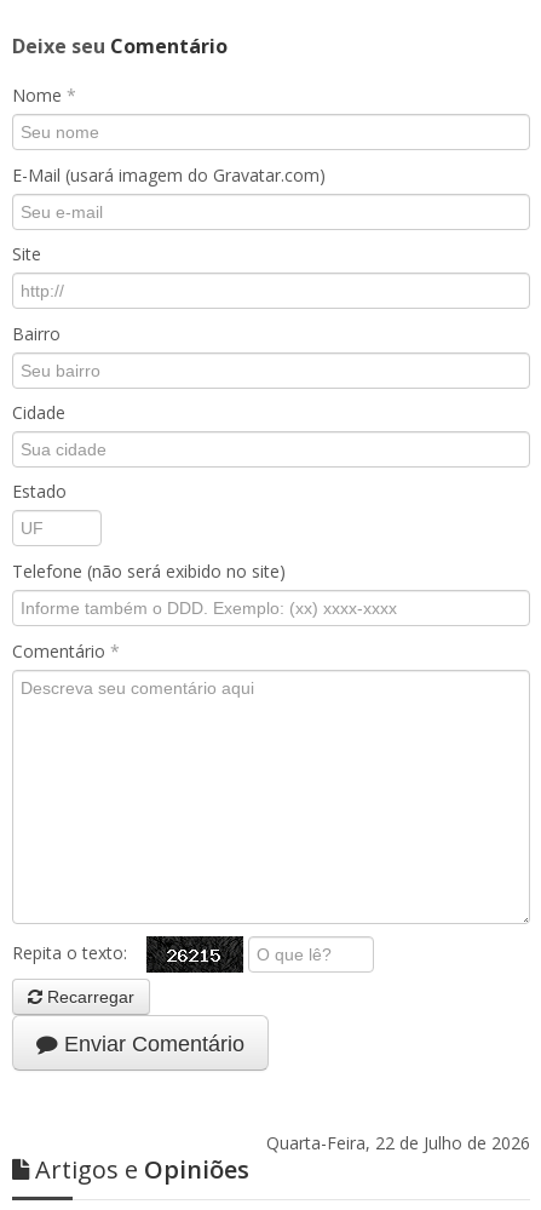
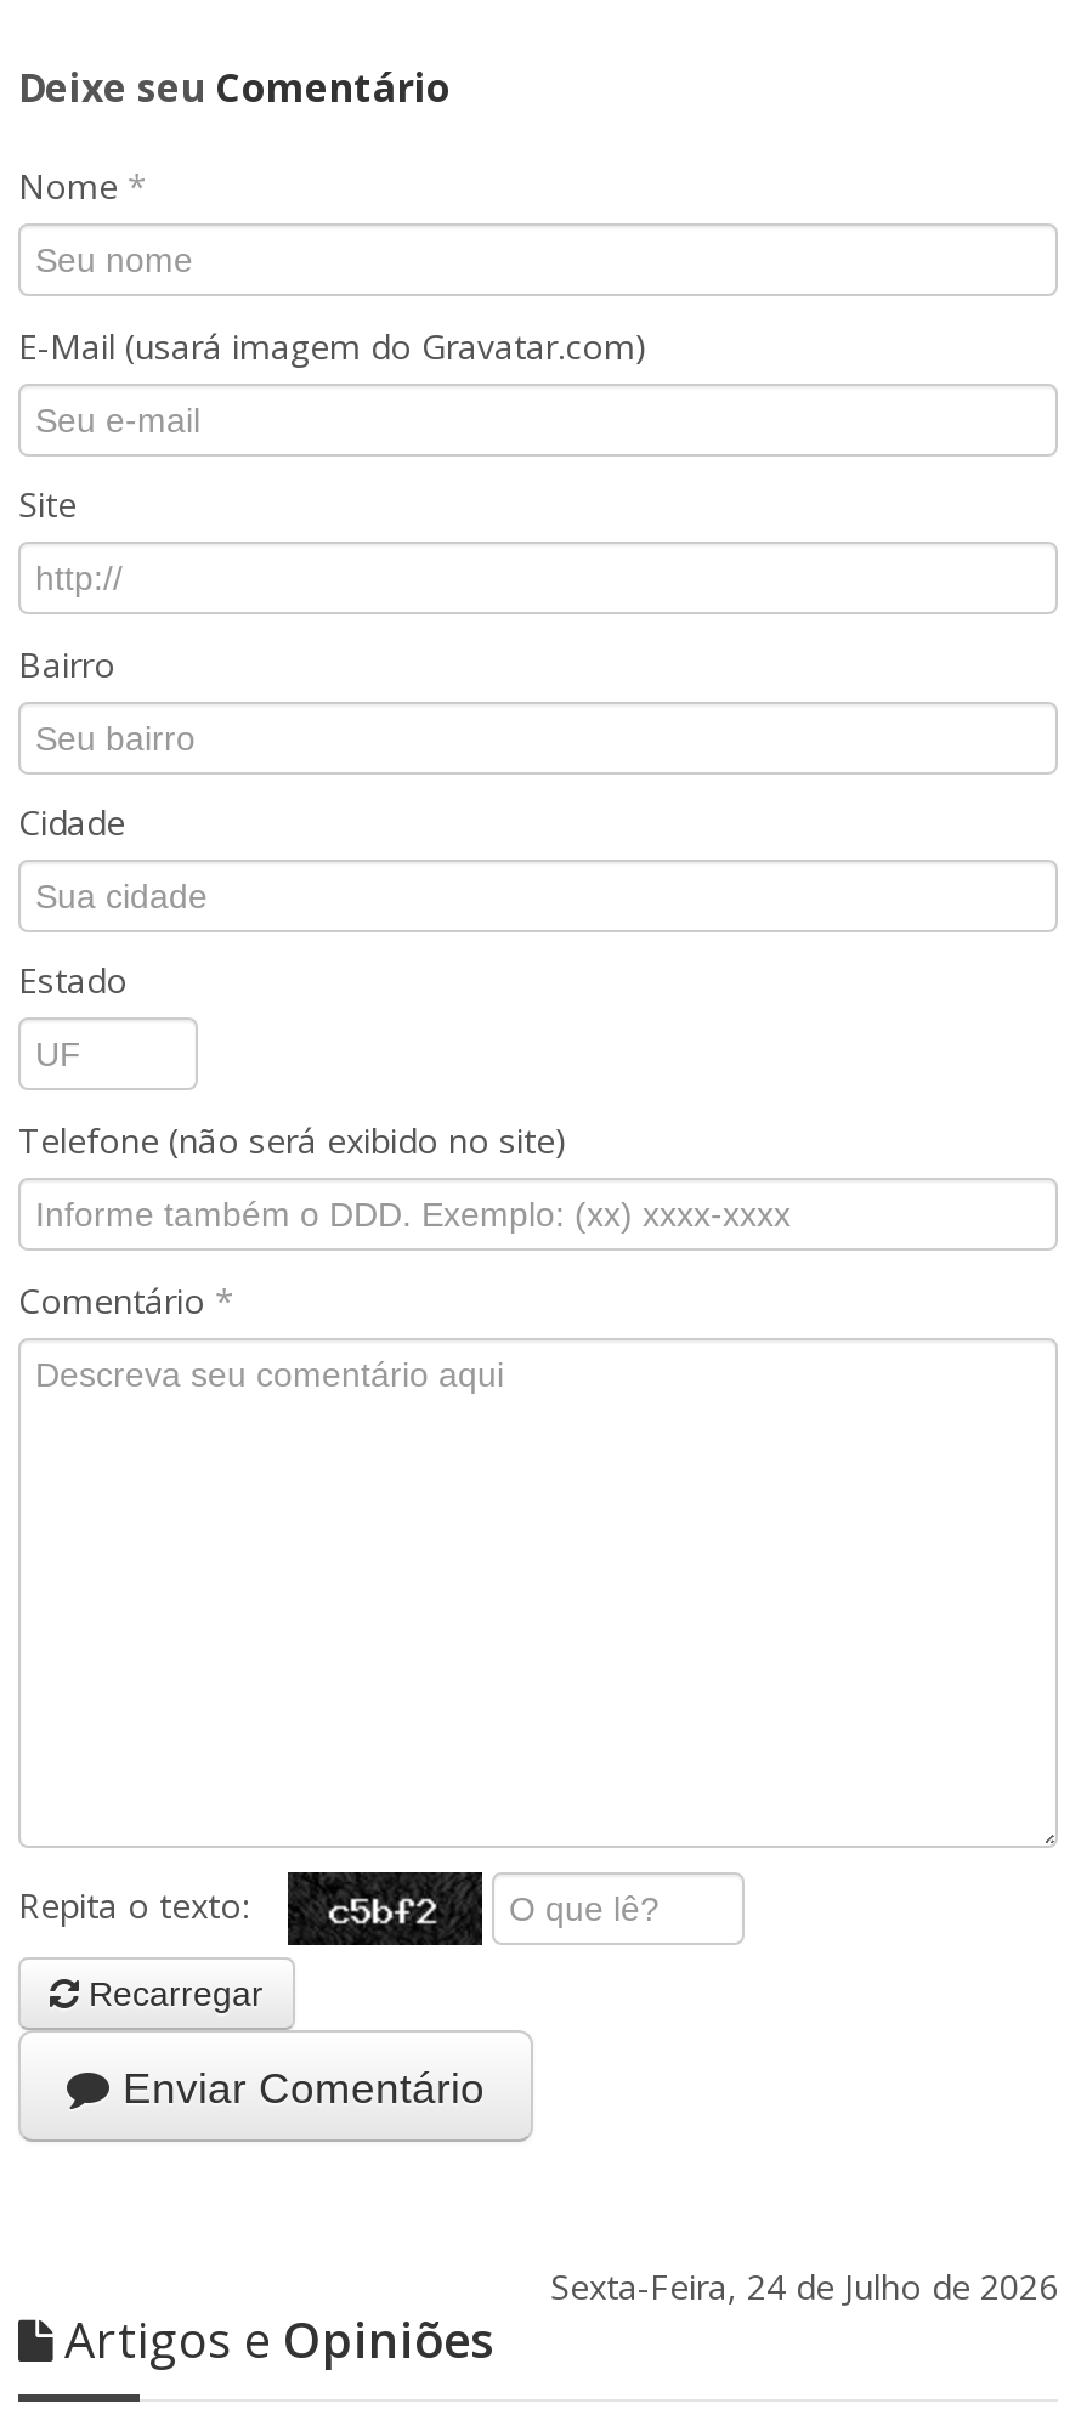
- Quarta-Feira, 22 de Julho de 2026
+ Sexta-Feira, 24 de Julho de 2026
